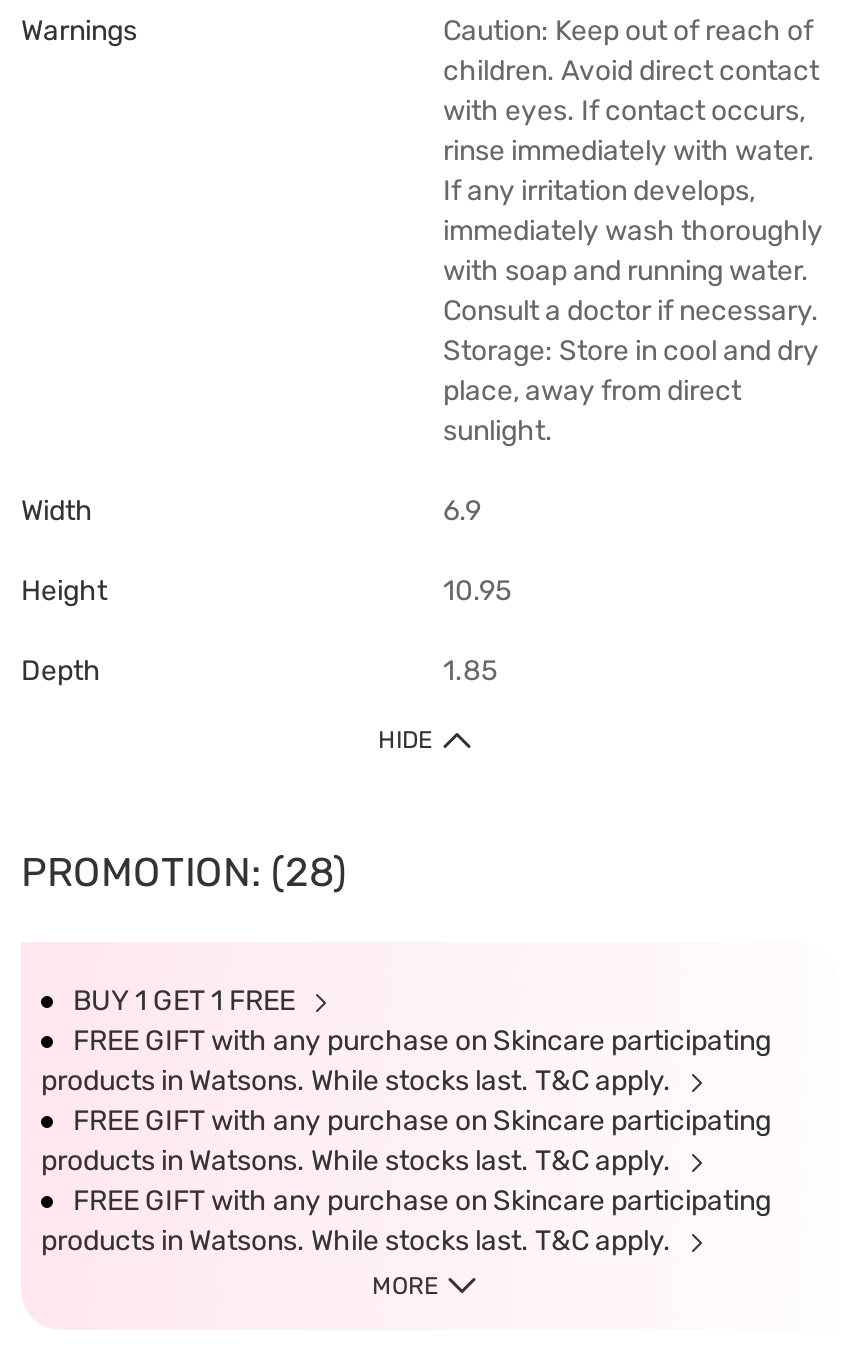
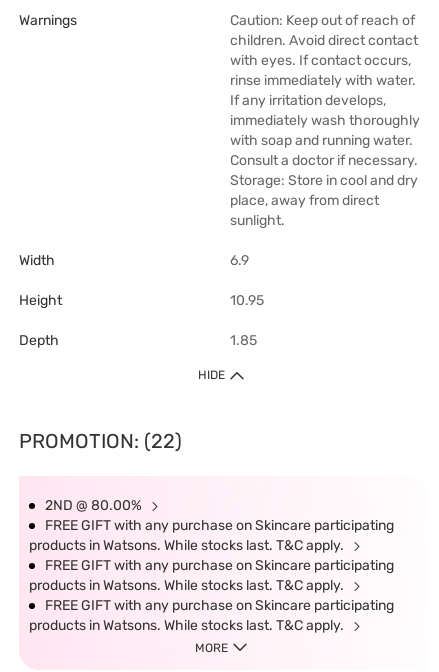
- PROMOTION: (28)
+ PROMOTION: (22)

- BUY 1 GET 1 FREE
+ 2ND @ 80.00%
